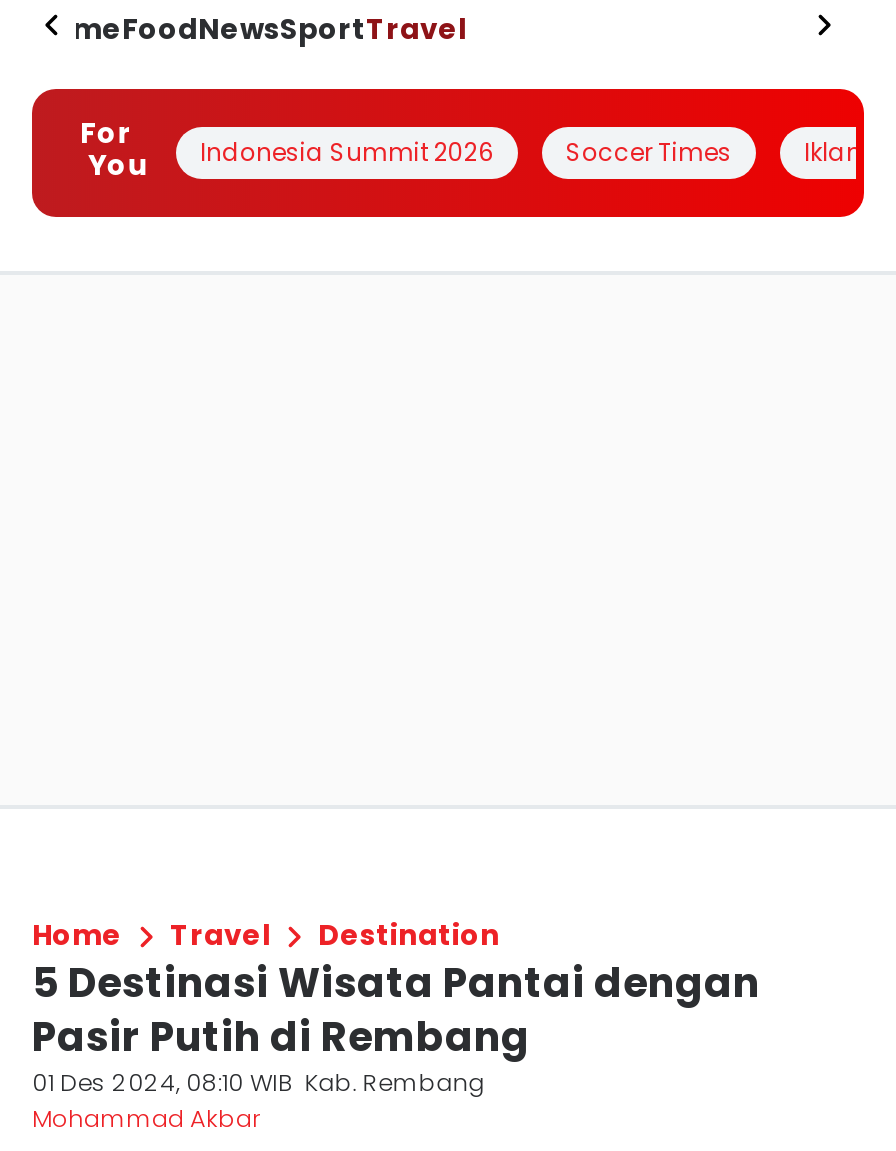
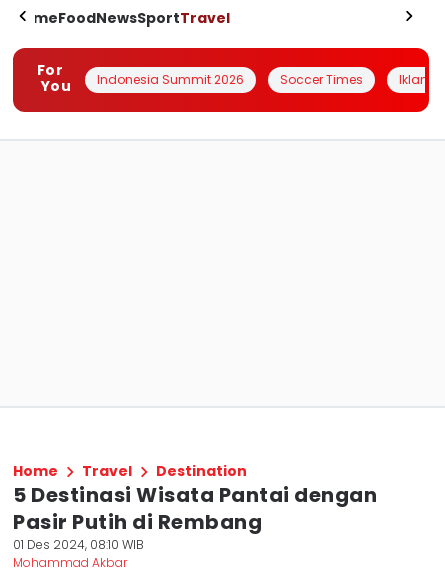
- 01 Des 2024, 08:10 WIB Kab. Rembang
+ 01 Des 2024, 08:10 WIB
